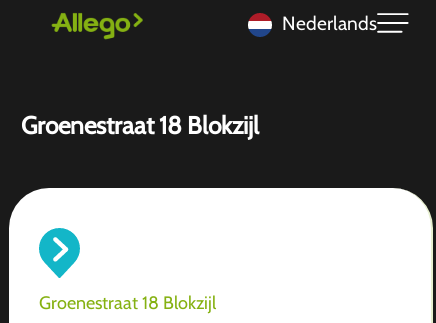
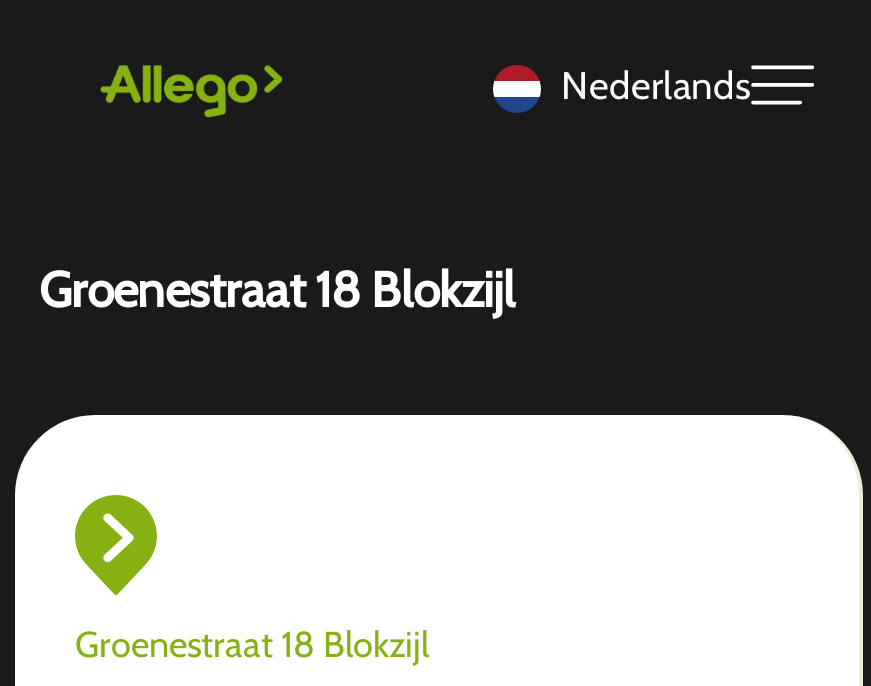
- [image]
+ [image]
